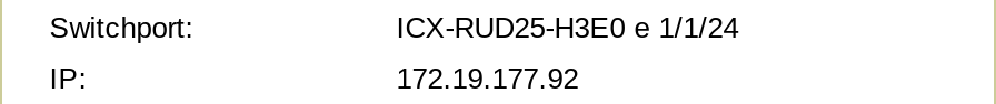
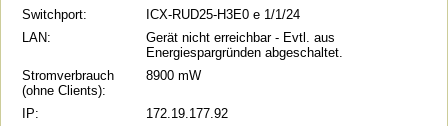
+ LAN:
+ Gerät nicht erreichbar - Evtl. aus
+ Energiespargründen abgeschaltet.
+ Stromverbrauch
+ (ohne Clients):

+ 8900 mW
